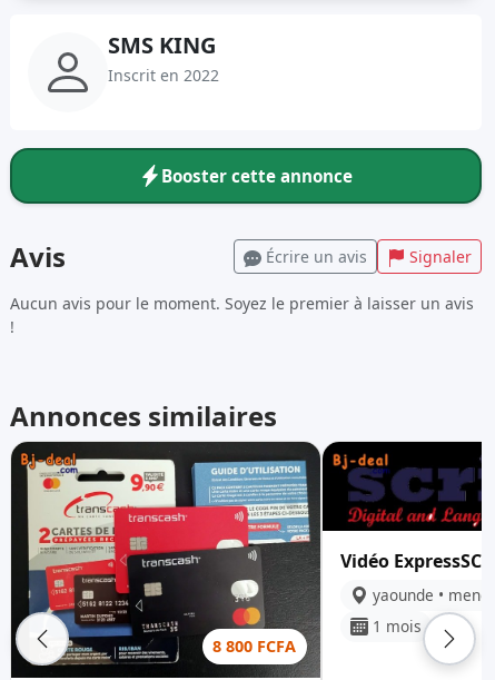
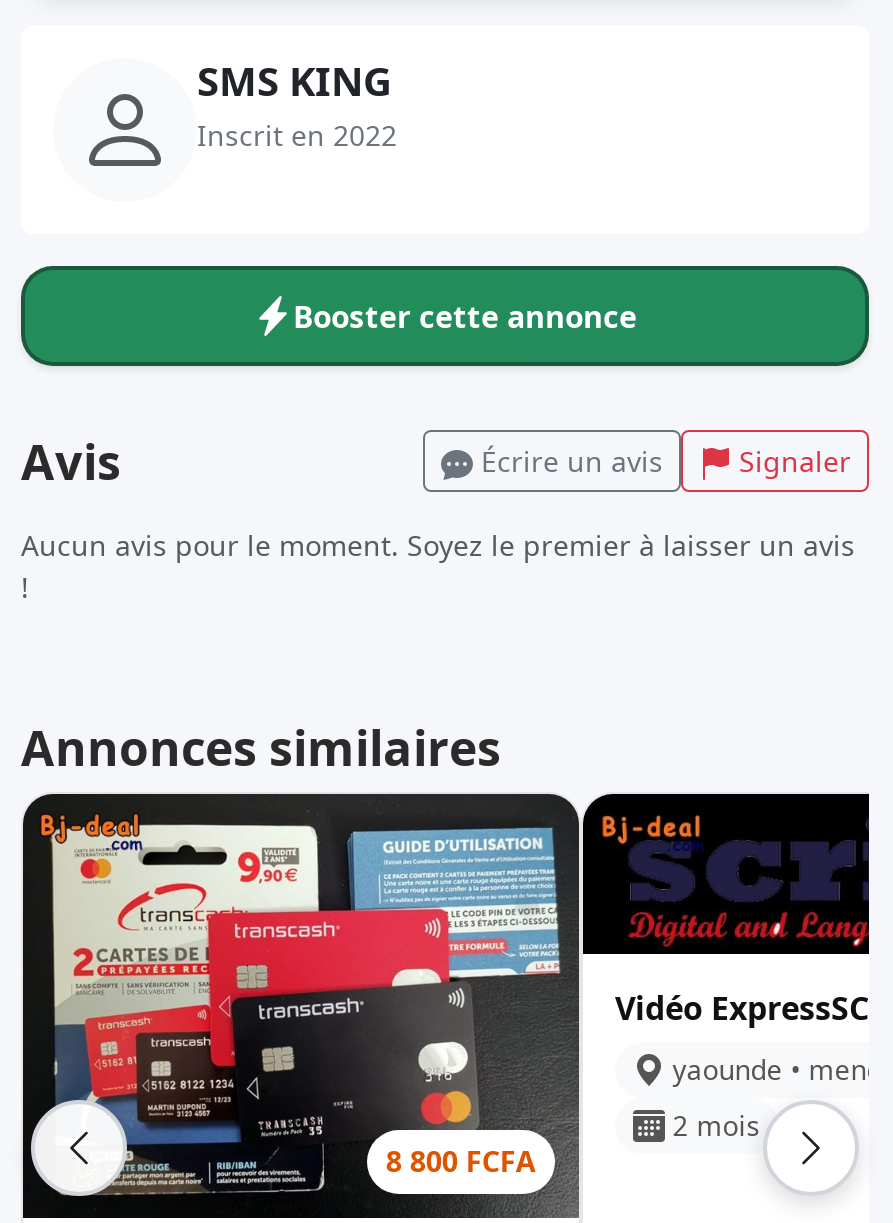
- 1 mois
+ 2 mois
